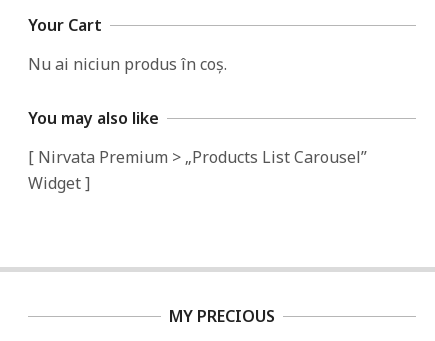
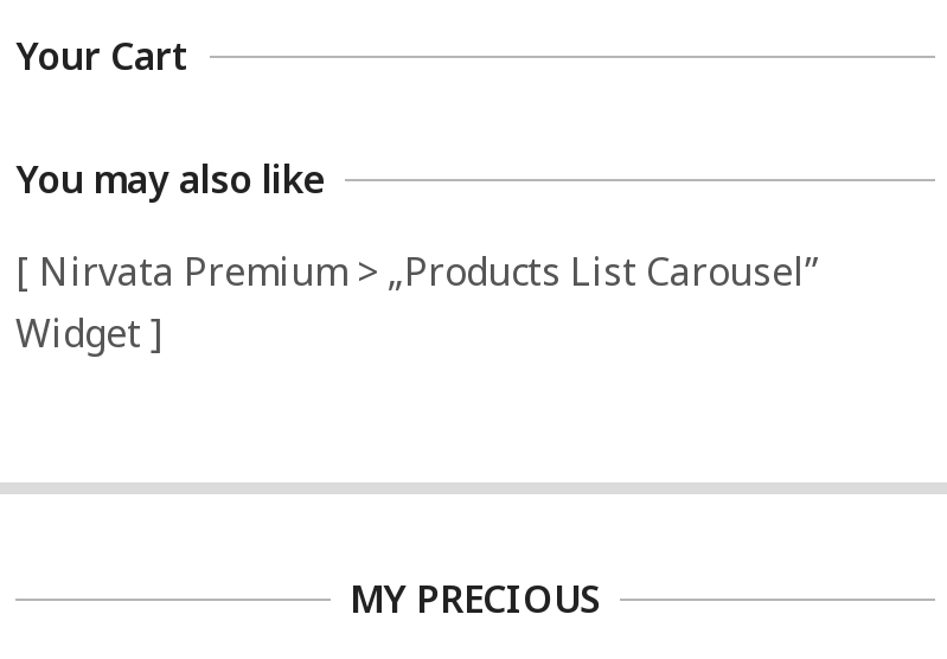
- Nu ai niciun produs în coș.
